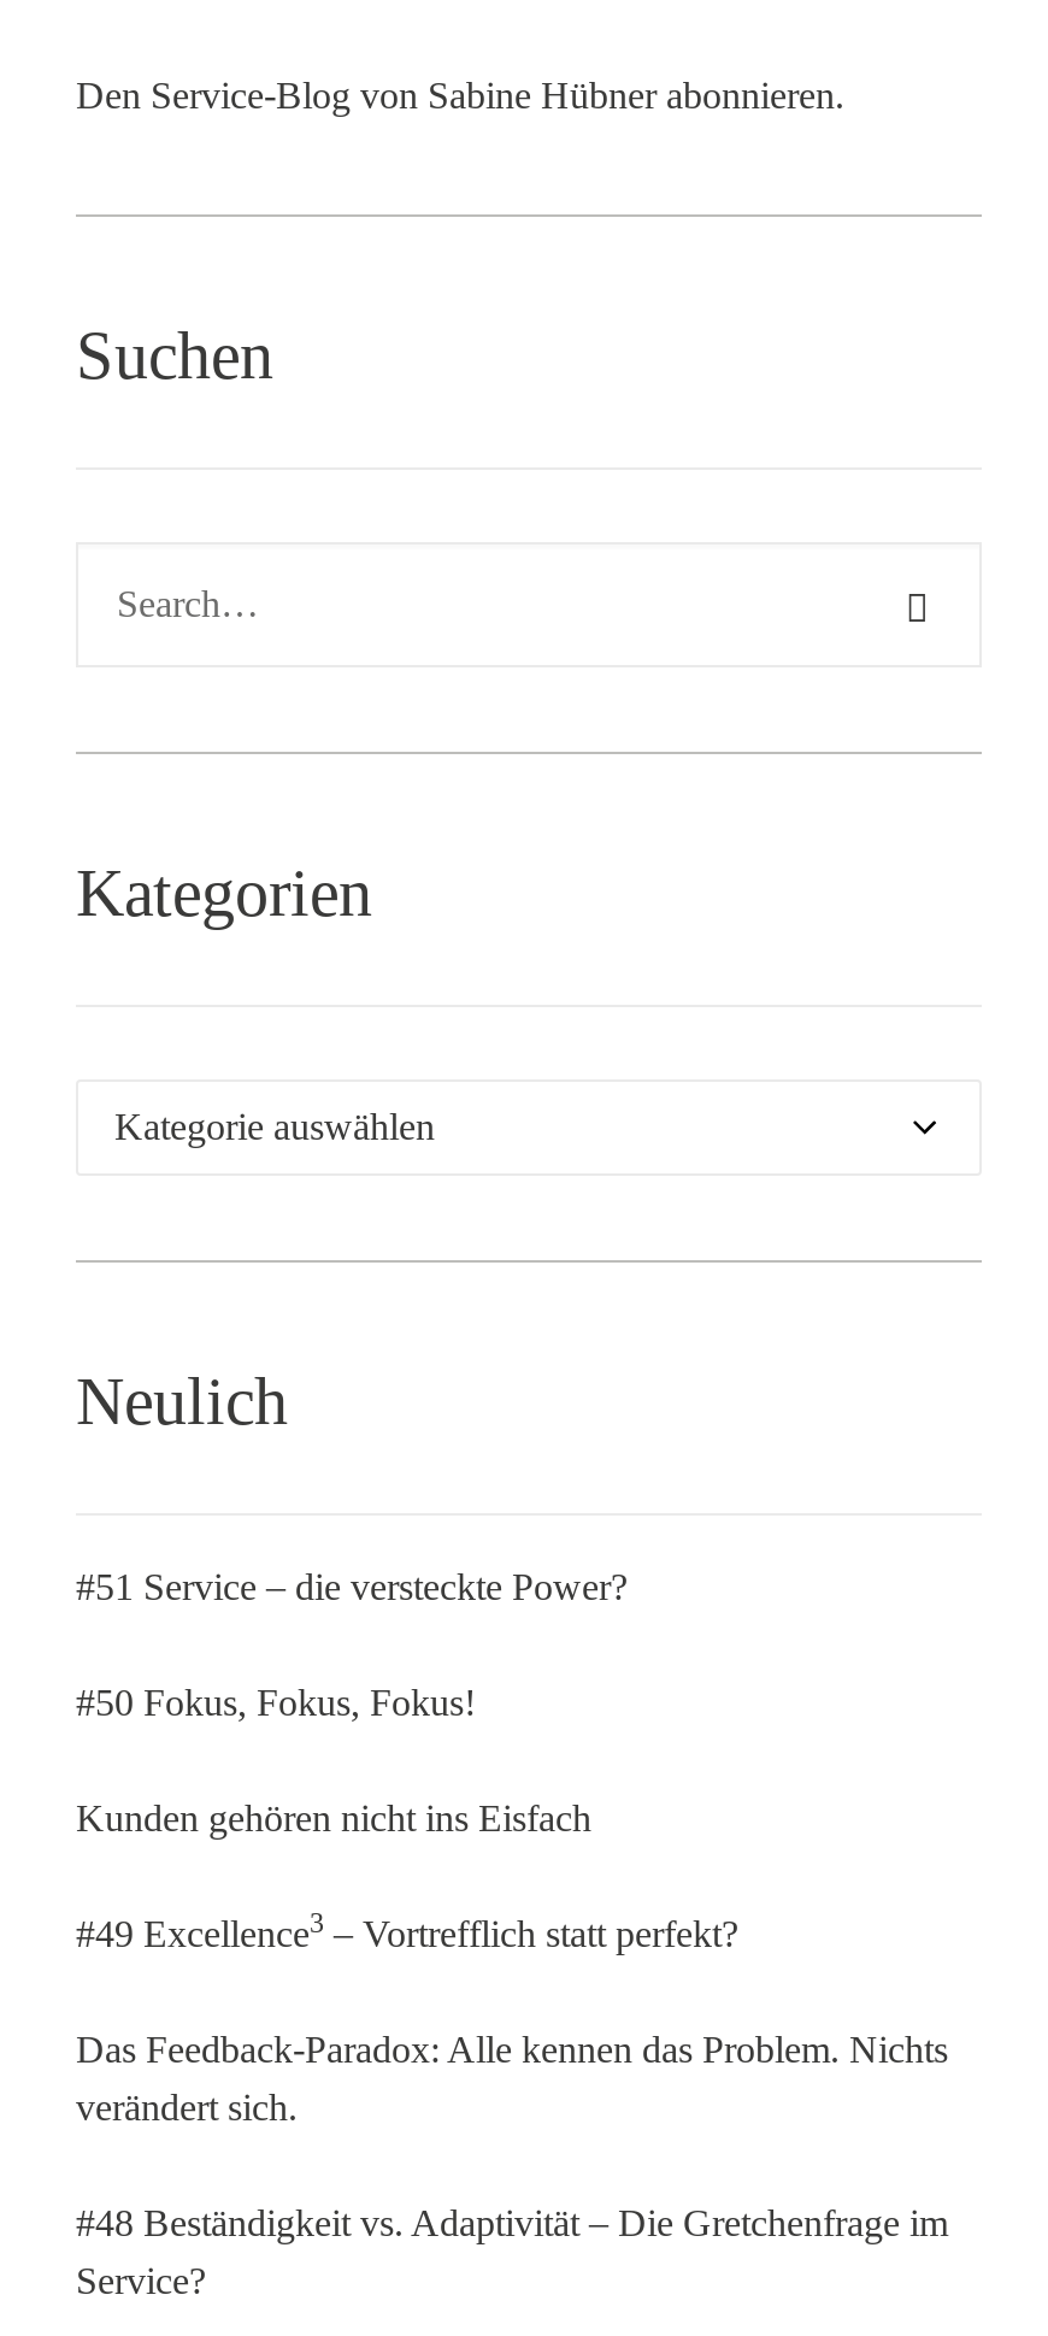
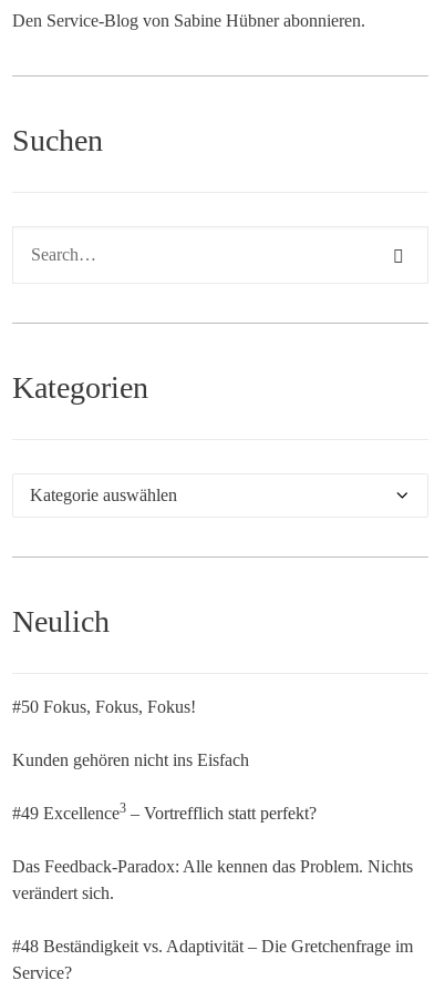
- #51 Service – die versteckte Power?
